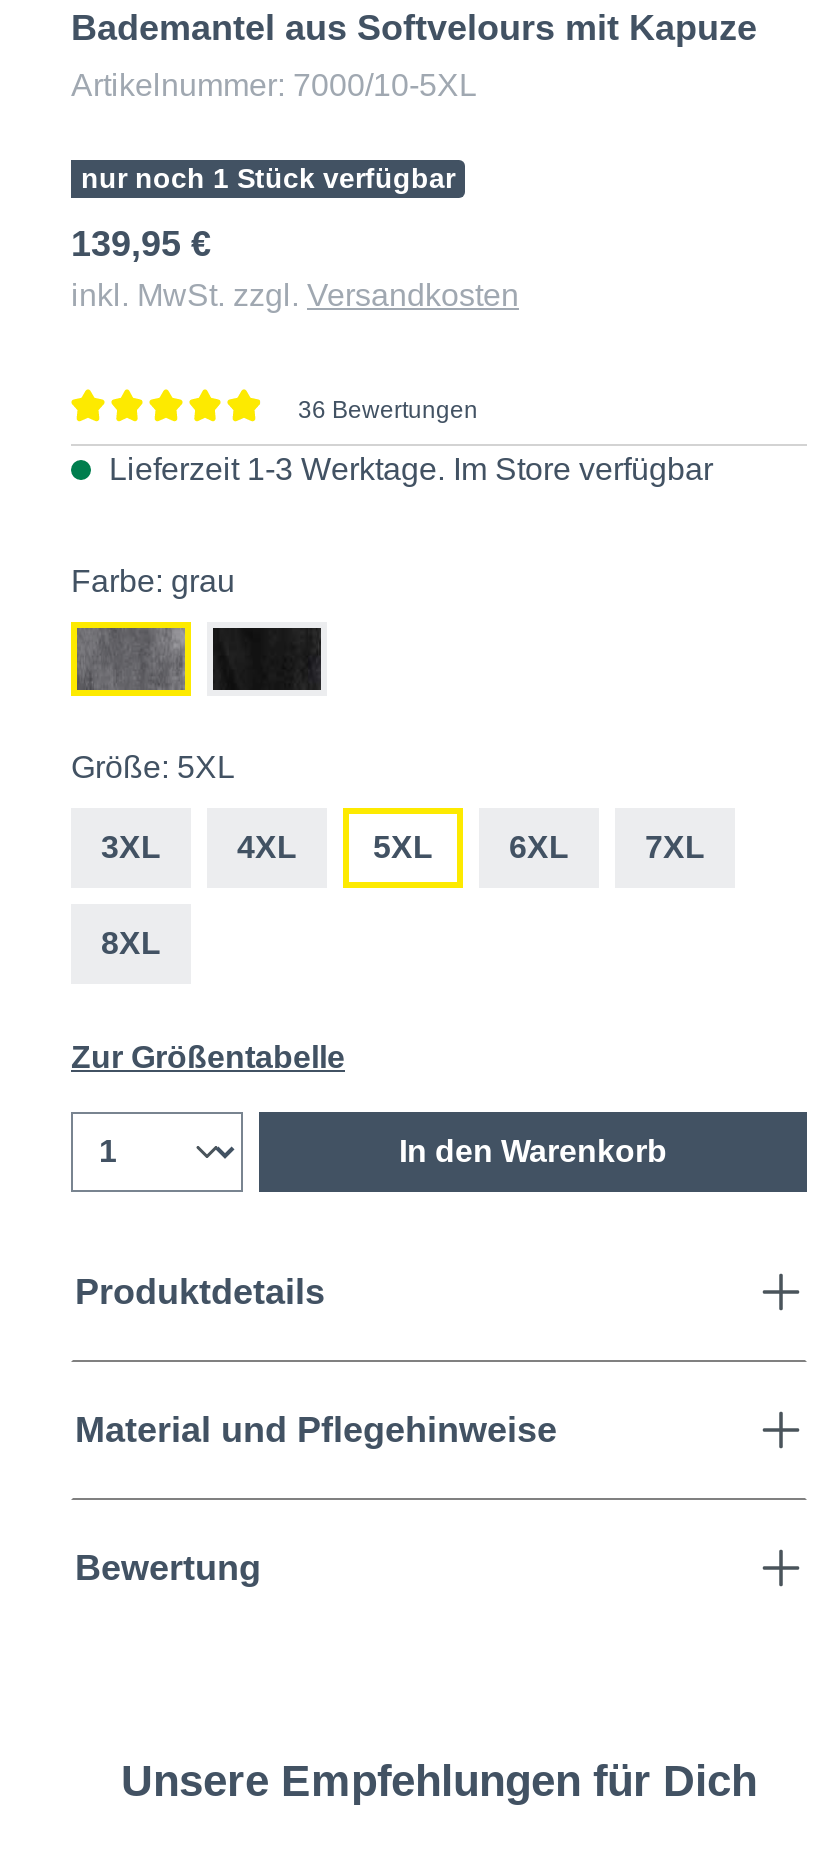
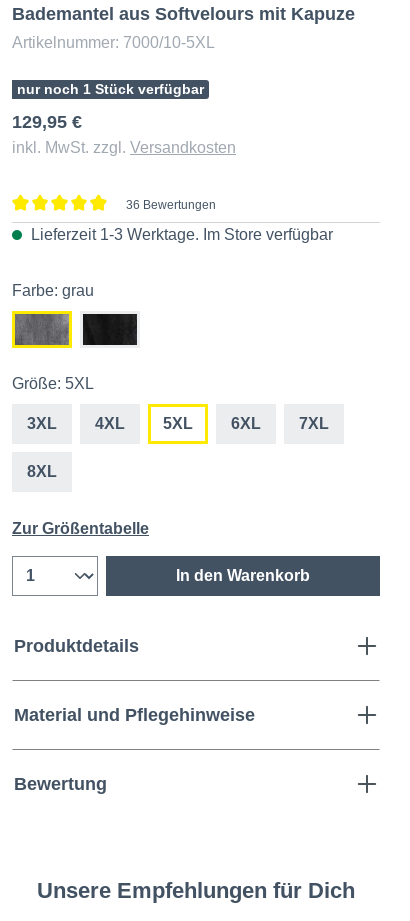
- 139,95 €
+ 129,95 €
